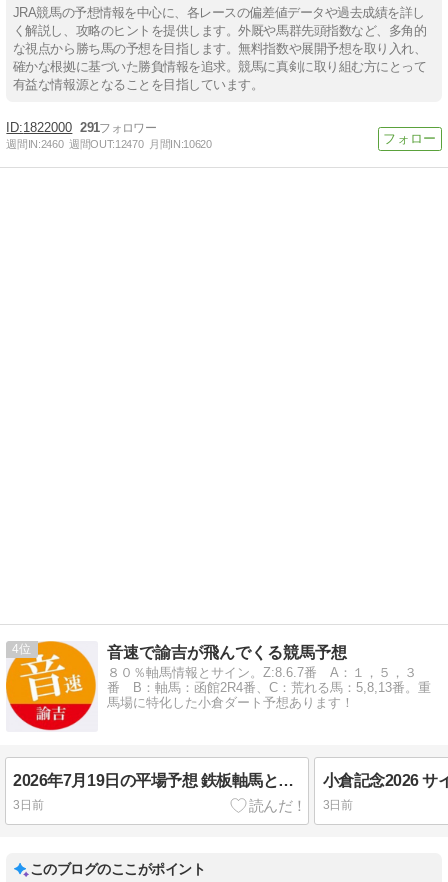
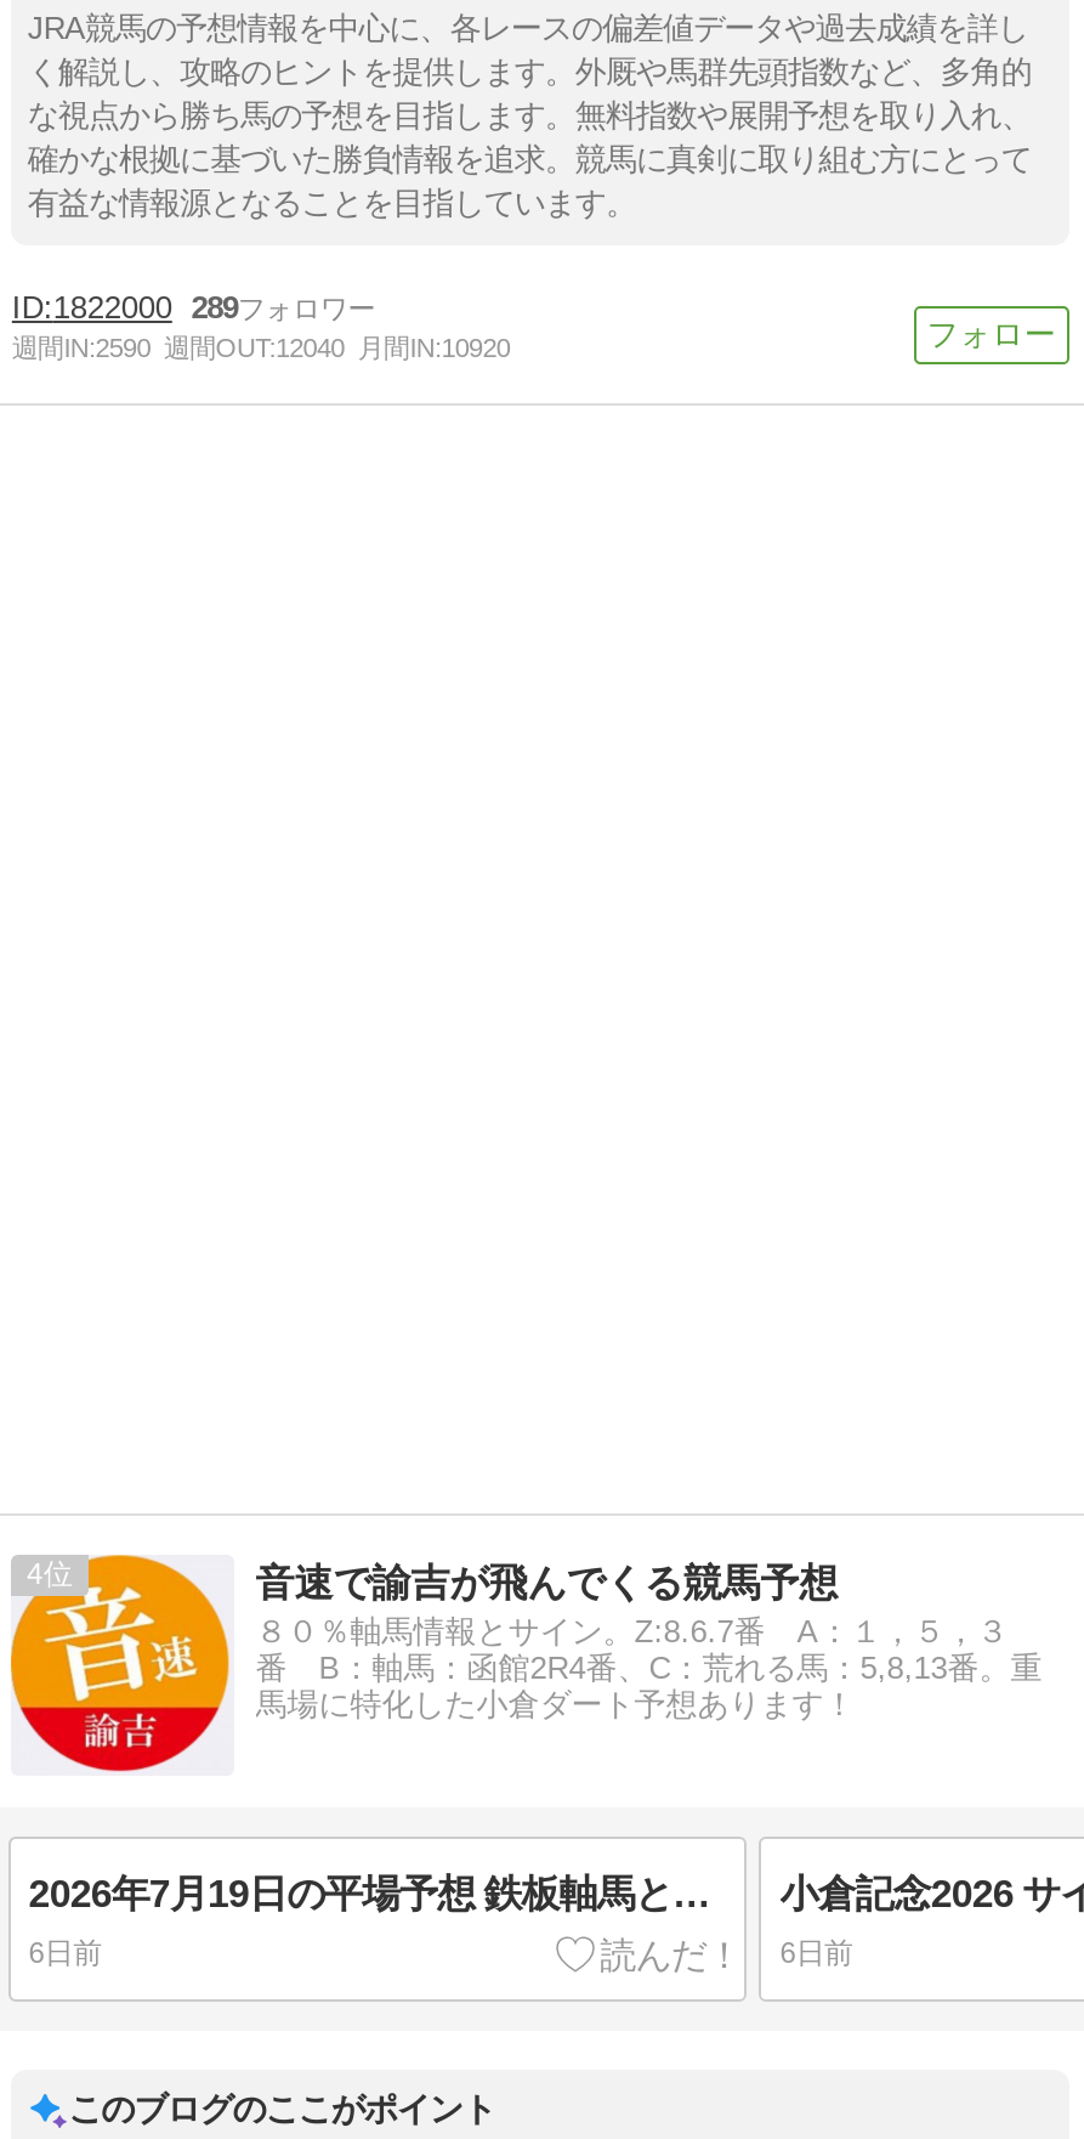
- 1822000 291
+ 1822000 289

- 週間IN:2460 週間OUT:12470 月間IN:10620
+ 週間IN:2590 週間OUT:12040 月間IN:10920

- 3日前
+ 6日前

- 3日前
+ 6日前
